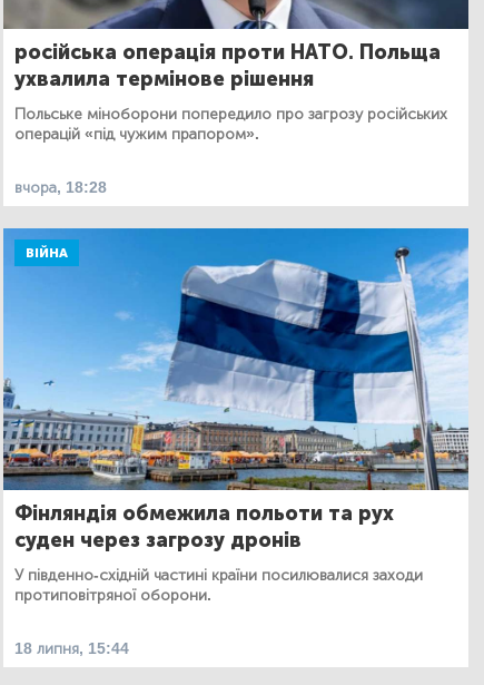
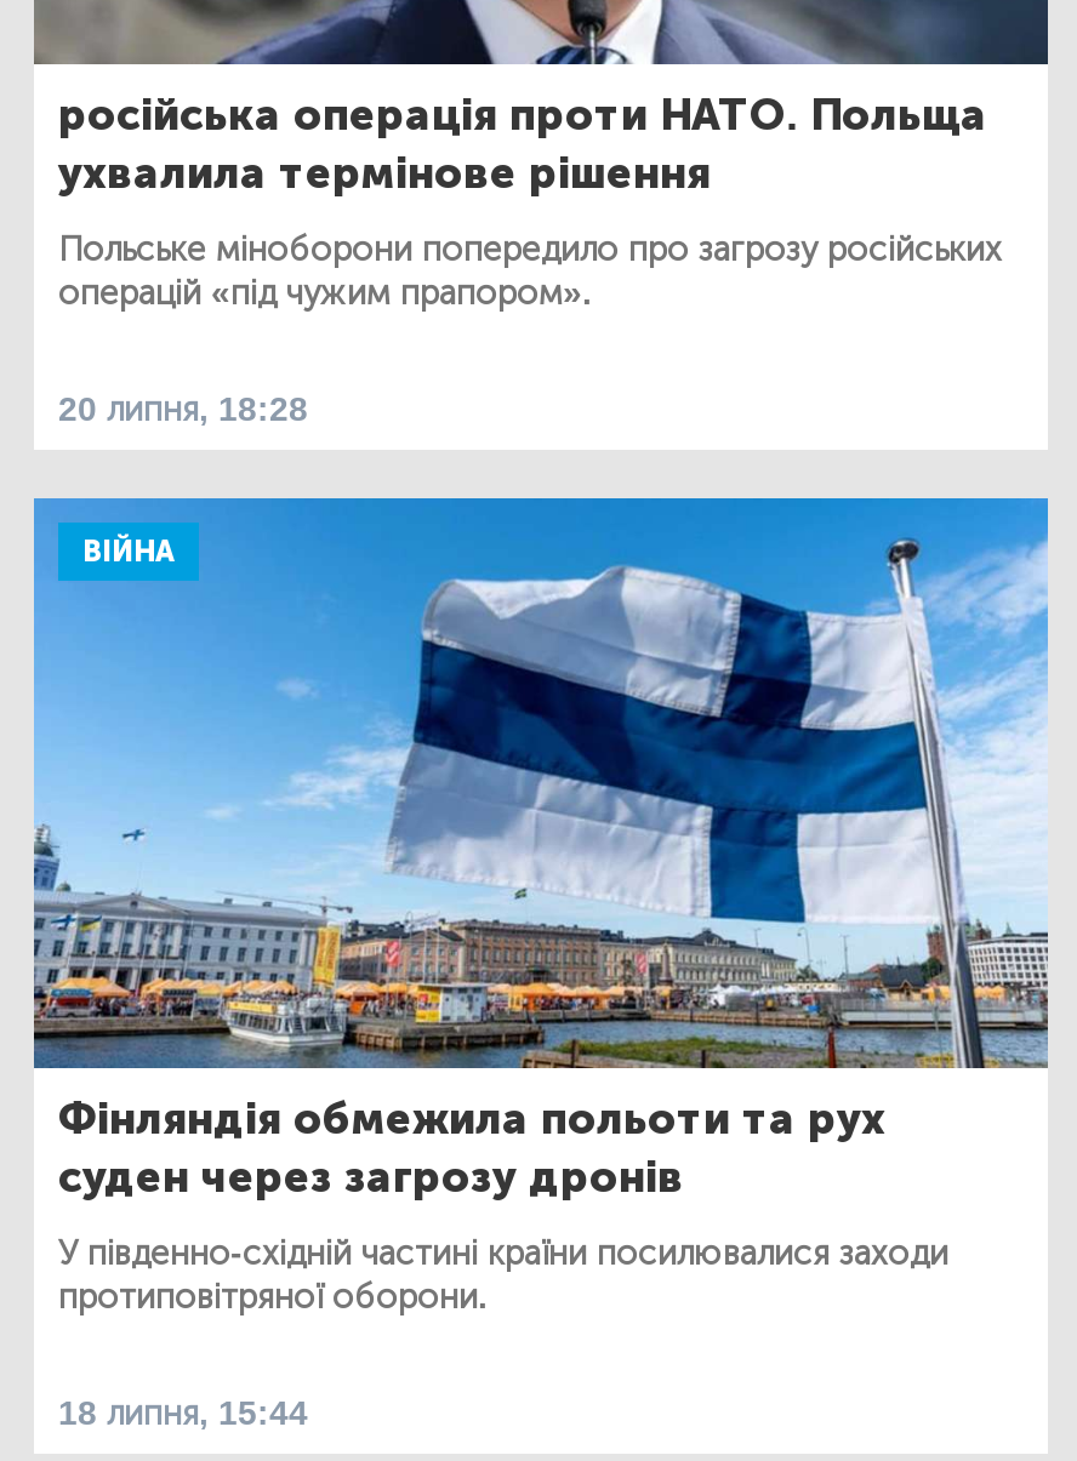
- вчора, 18:28
+ 20 липня, 18:28
